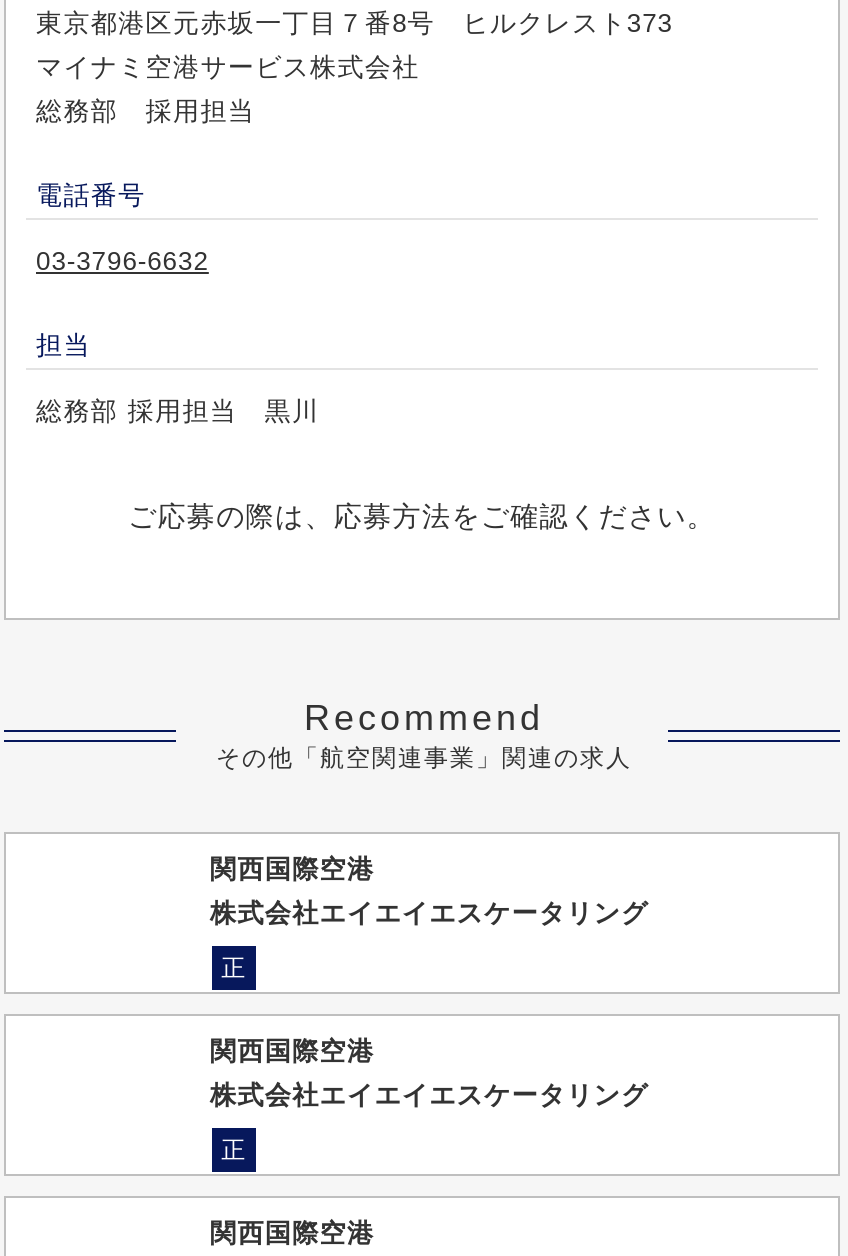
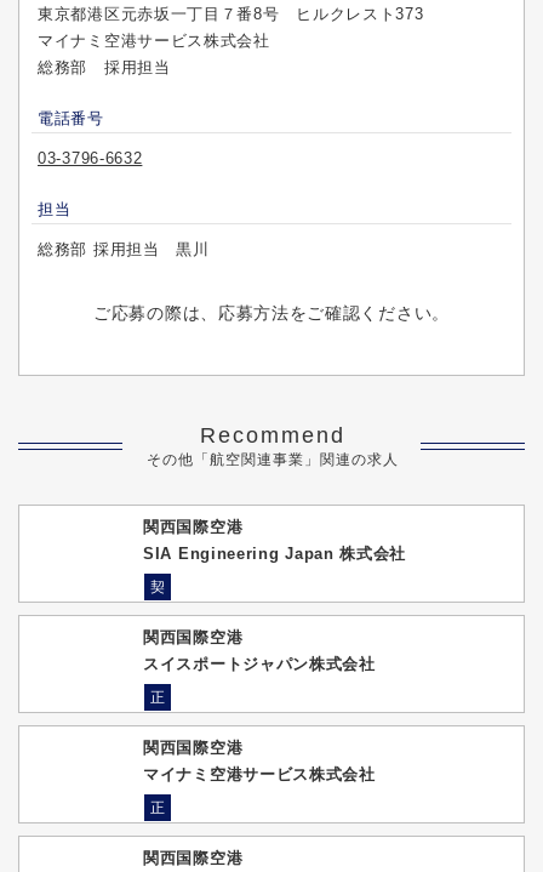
- 株式会社エイエイエスケータリング
+ SIA Engineering Japan 株式会社
+ 契
+ 関西国際空港
+ スイスポートジャパン株式会社

- 株式会社エイエイエスケータリング
+ マイナミ空港サービス株式会社
